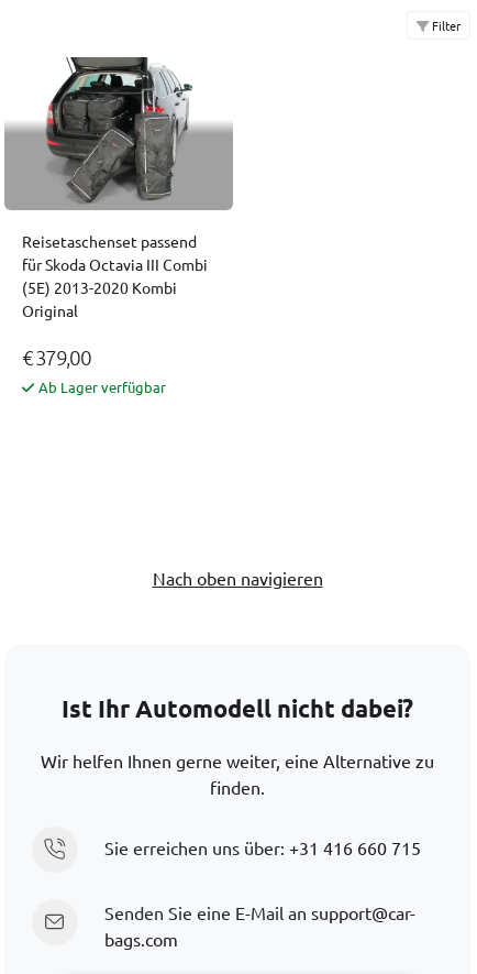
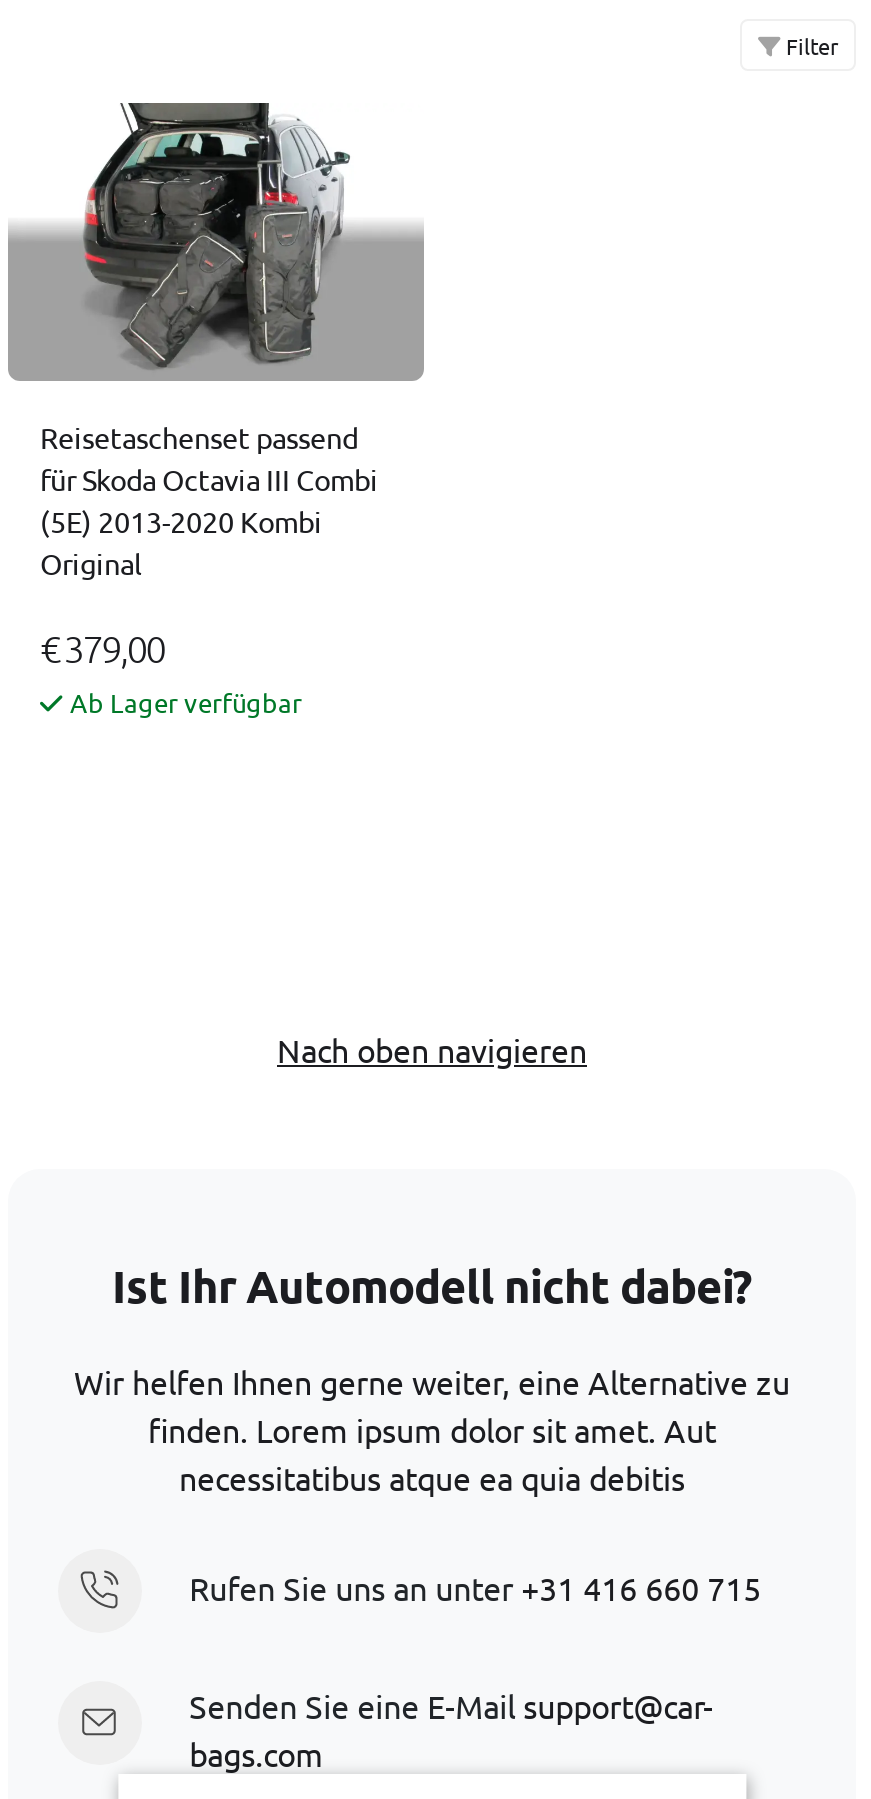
- finden.
+ finden. Lorem ipsum dolor sit amet. Aut
+ necessitatibus atque ea quia debitis

- Sie erreichen uns über: +31 416 660 715
+ Rufen Sie uns an unter +31 416 660 715

- Senden Sie eine E-Mail an support@car-
+ Senden Sie eine E-Mail support@car-
